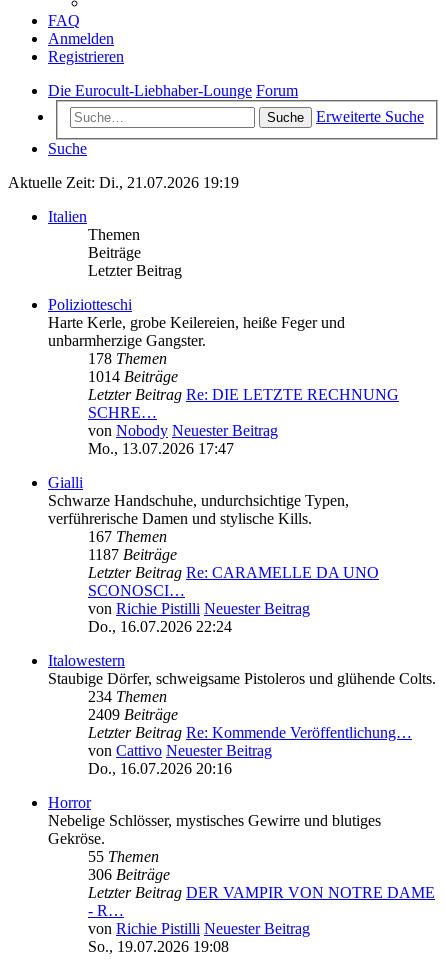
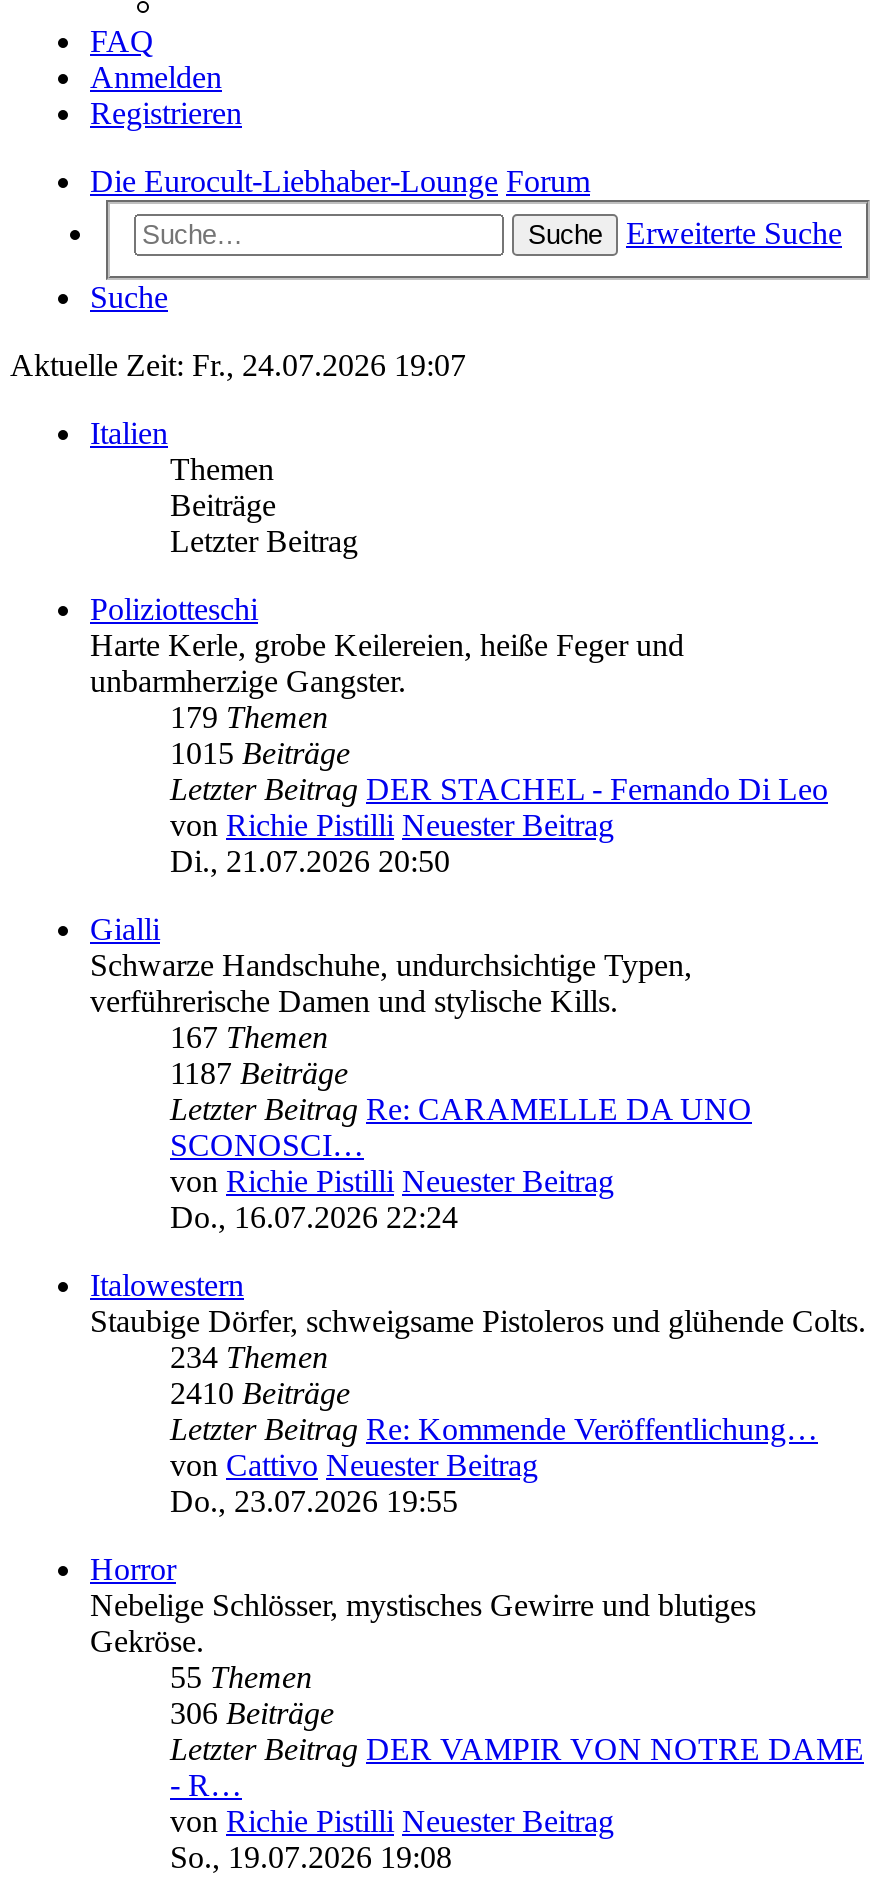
- Aktuelle Zeit: Di., 21.07.2026 19:19
+ Aktuelle Zeit: Fr., 24.07.2026 19:07

- 178 Themen
- 1014 Beiträge
- Letzter Beitrag Re: DIE LETZTE RECHNUNG
- SCHRE…
- von Nobody Neuester Beitrag
- Mo., 13.07.2026 17:47
+ 179 Themen
+ 1015 Beiträge
+ Letzter Beitrag DER STACHEL - Fernando Di Leo
+ von Richie Pistilli Neuester Beitrag
+ Di., 21.07.2026 20:50

- 2409 Beiträge
+ 2410 Beiträge

- Do., 16.07.2026 20:16
+ Do., 23.07.2026 19:55
